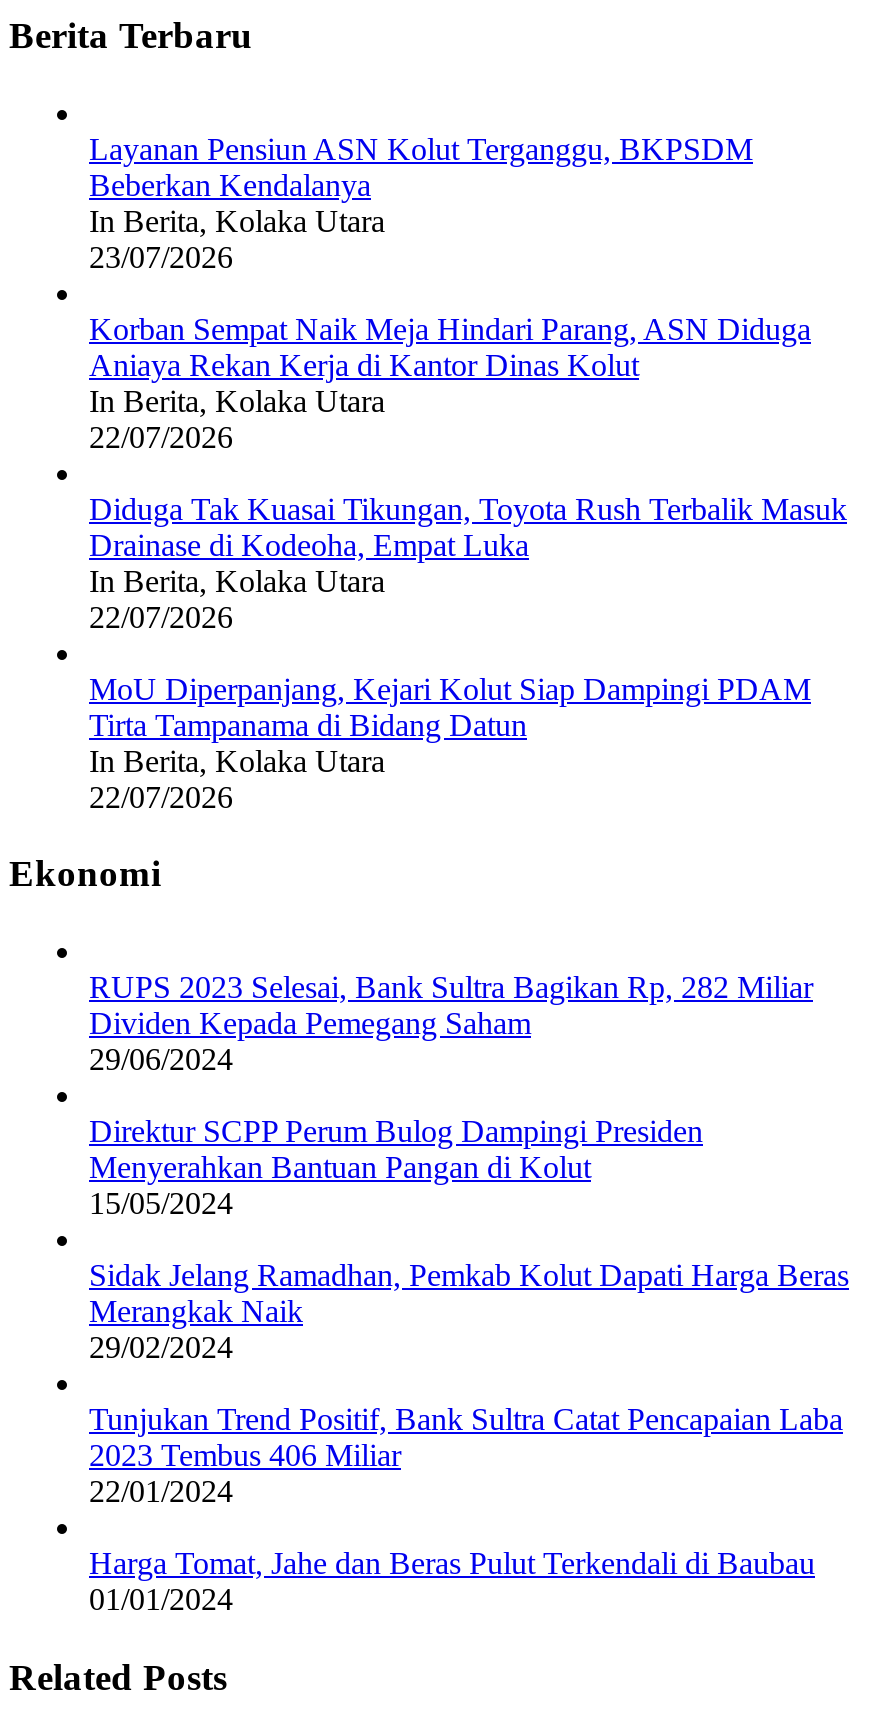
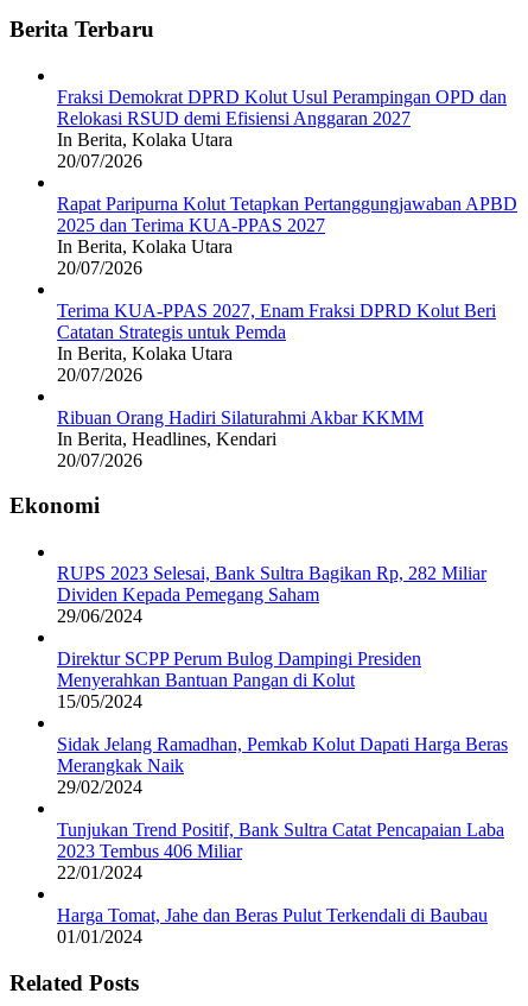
- Layanan Pensiun ASN Kolut Terganggu, BKPSDM
- Beberkan Kendalanya
+ Fraksi Demokrat DPRD Kolut Usul Perampingan OPD dan
+ Relokasi RSUD demi Efisiensi Anggaran 2027

- 23/07/2026
+ 20/07/2026

- Korban Sempat Naik Meja Hindari Parang, ASN Diduga
- Aniaya Rekan Kerja di Kantor Dinas Kolut
+ Rapat Paripurna Kolut Tetapkan Pertanggungjawaban APBD
+ 2025 dan Terima KUA-PPAS 2027

- 22/07/2026
+ 20/07/2026

- Diduga Tak Kuasai Tikungan, Toyota Rush Terbalik Masuk
- Drainase di Kodeoha, Empat Luka
+ Terima KUA-PPAS 2027, Enam Fraksi DPRD Kolut Beri
+ Catatan Strategis untuk Pemda

- 22/07/2026
+ 20/07/2026

- MoU Diperpanjang, Kejari Kolut Siap Dampingi PDAM
- Tirta Tampanama di Bidang Datun
- In Berita, Kolaka Utara
- 22/07/2026
+ Ribuan Orang Hadiri Silaturahmi Akbar KKMM
+ In Berita, Headlines, Kendari
+ 20/07/2026
